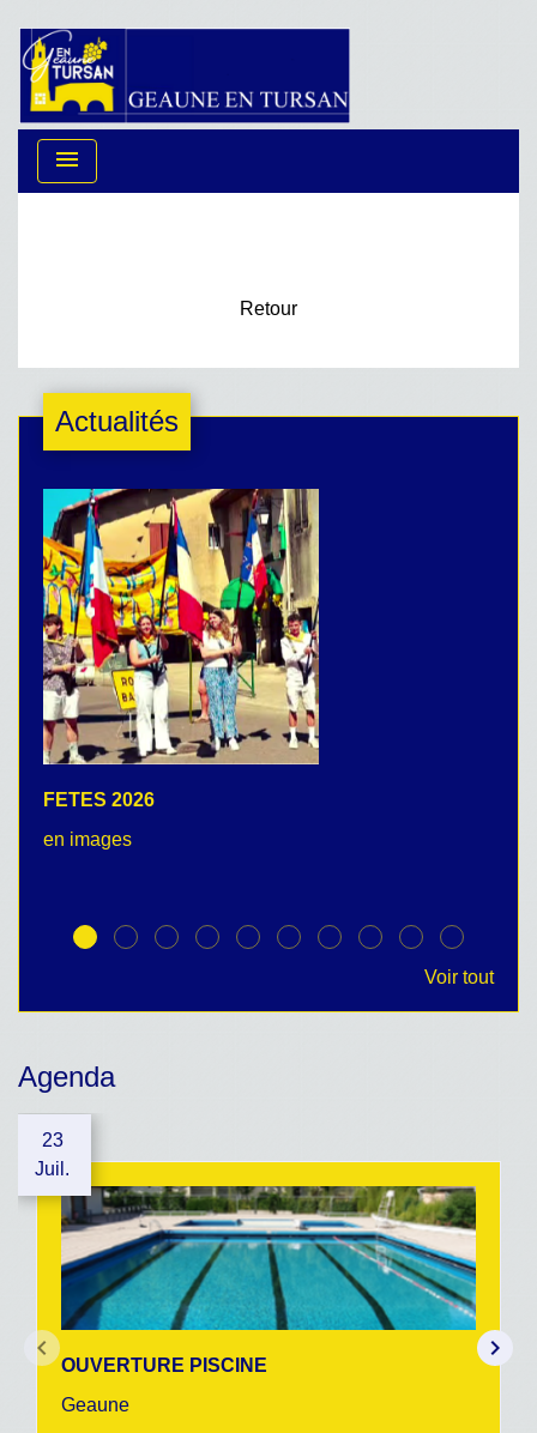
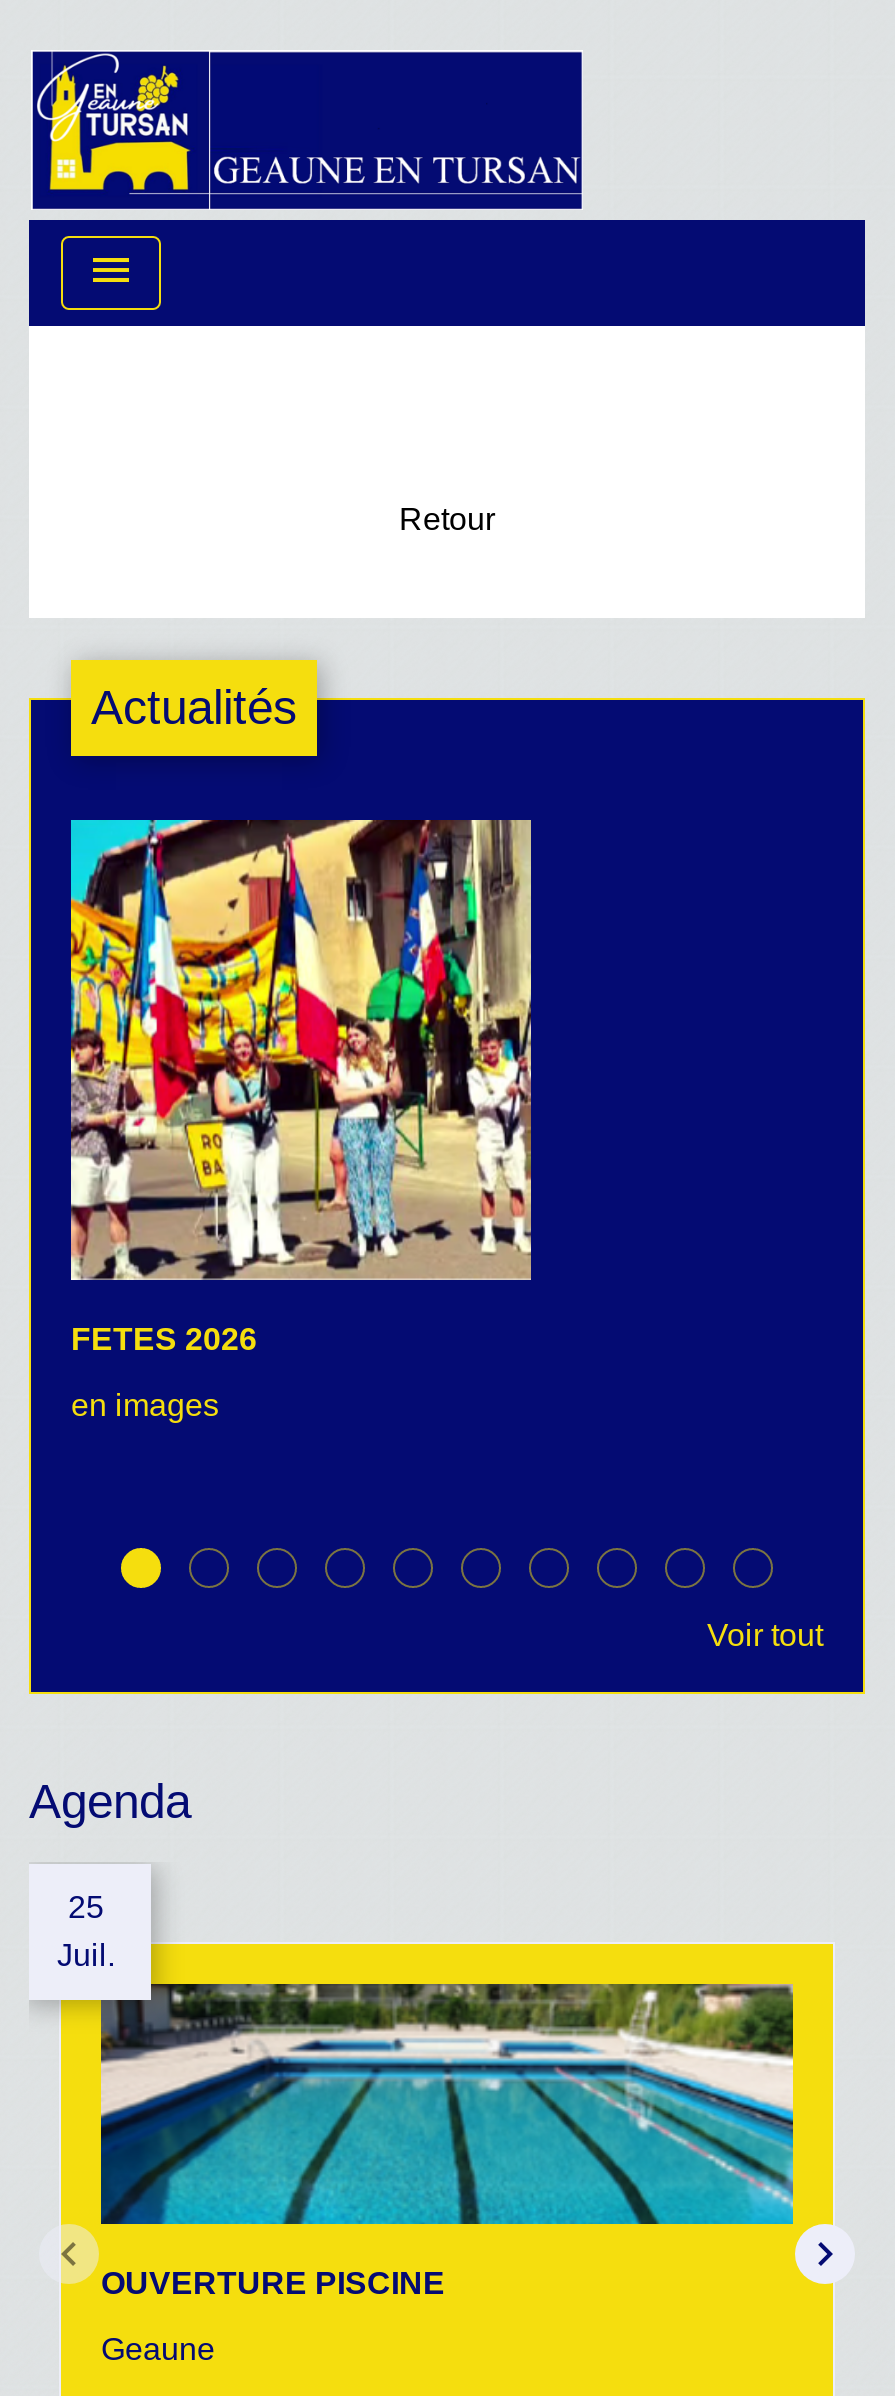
- 23
+ 25
